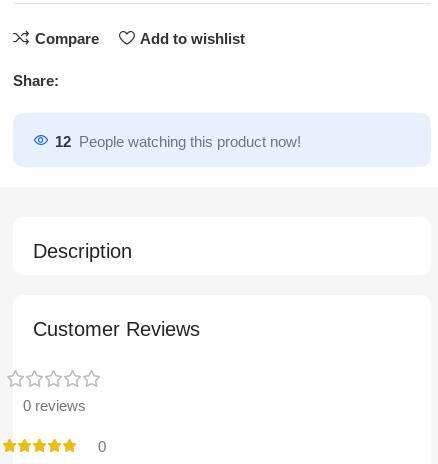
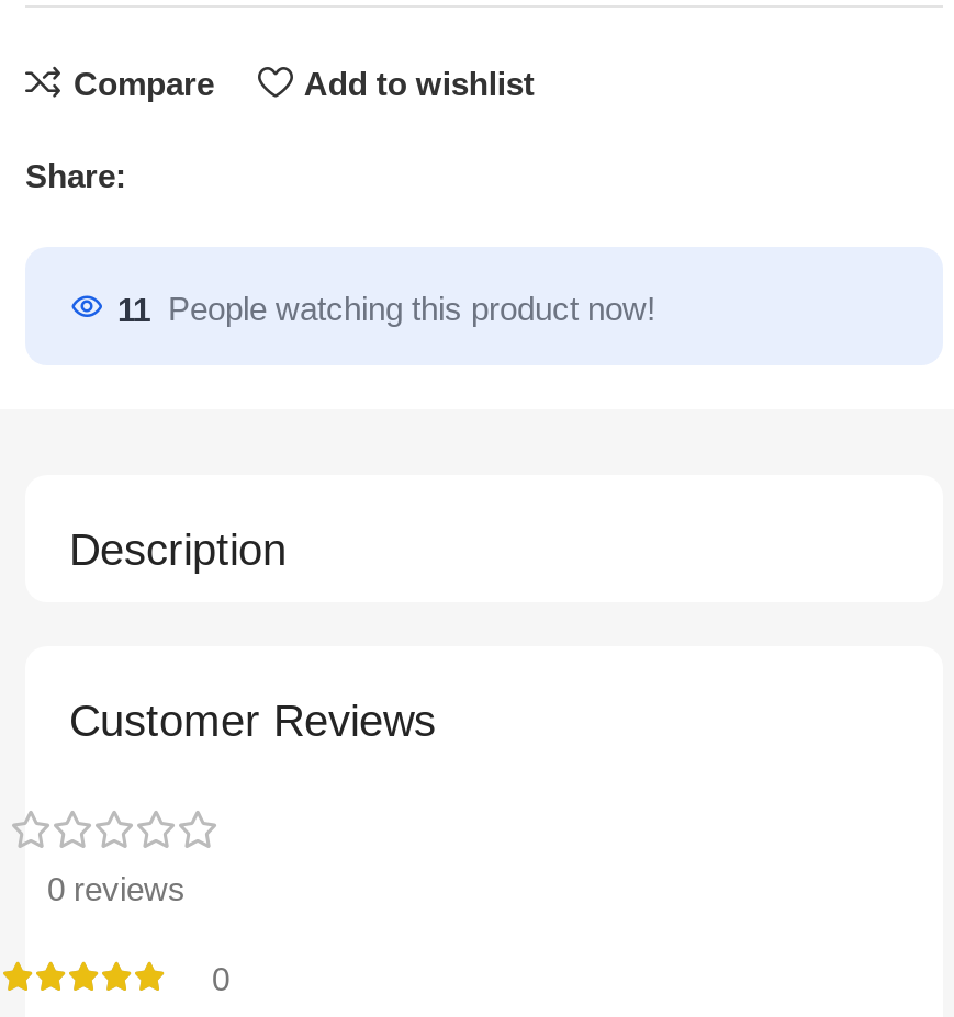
- 12 People watching this product now!
+ 11 People watching this product now!
